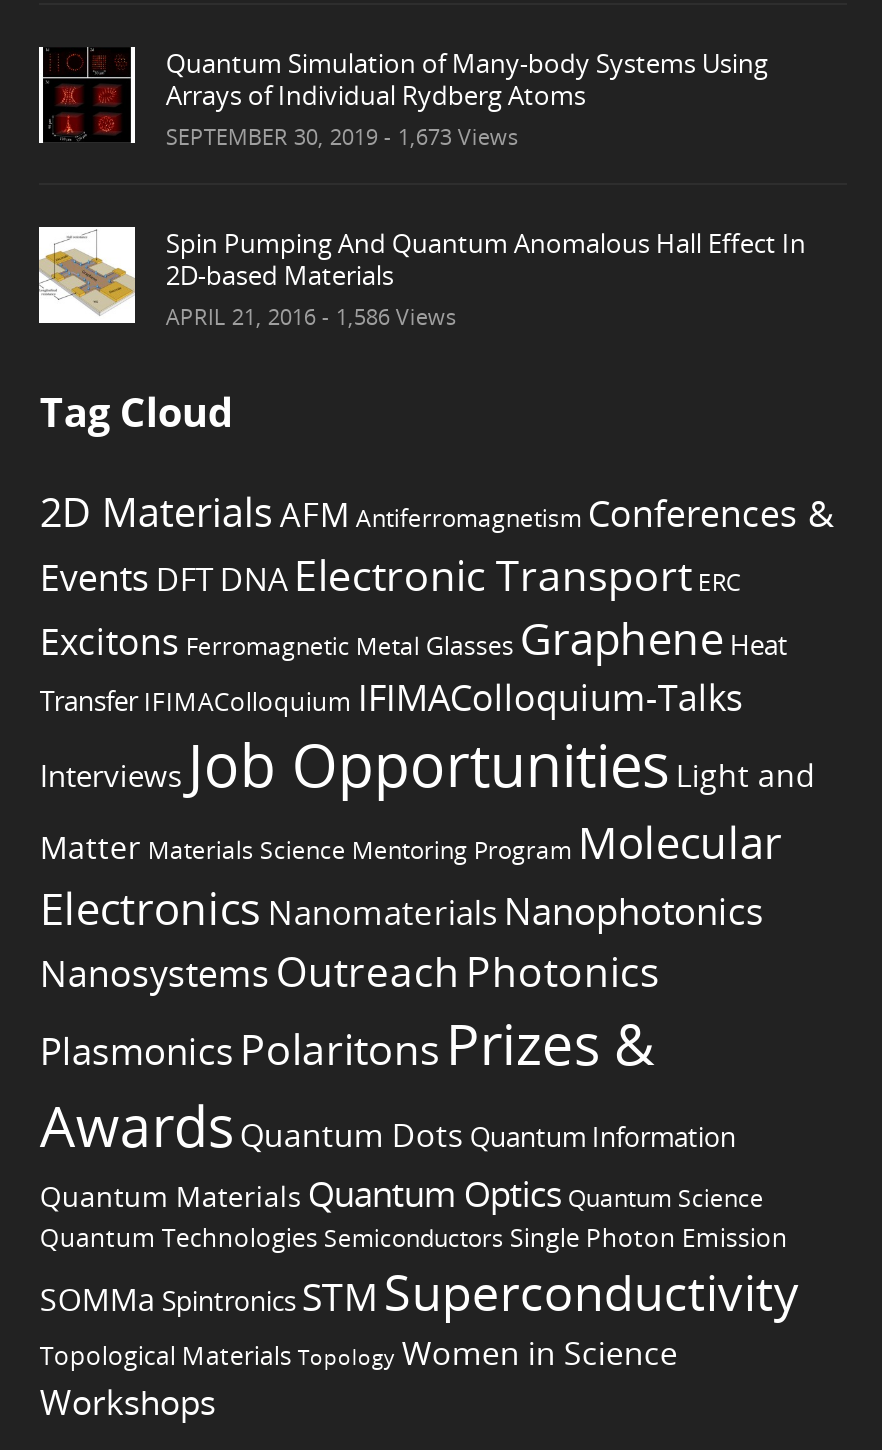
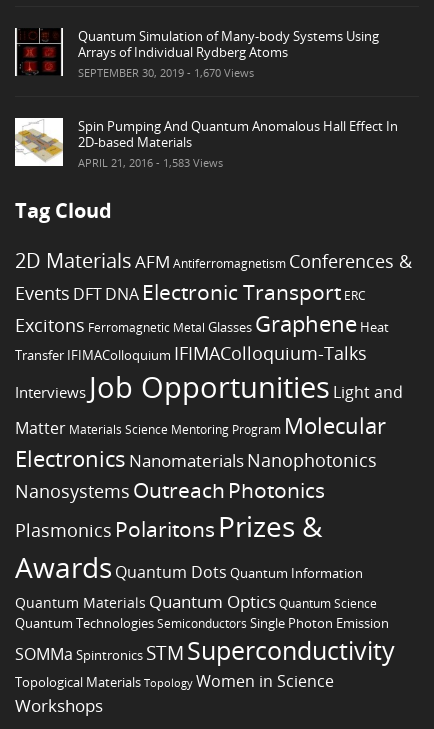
- SEPTEMBER 30, 2019 - 1,673 Views
+ SEPTEMBER 30, 2019 - 1,670 Views

- APRIL 21, 2016 - 1,586 Views
+ APRIL 21, 2016 - 1,583 Views
